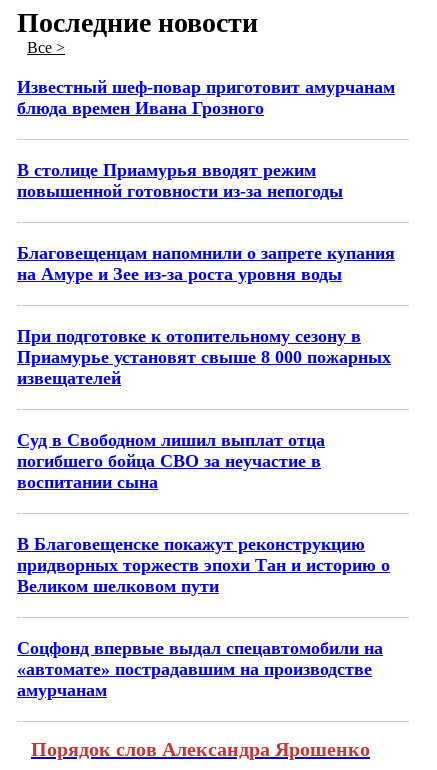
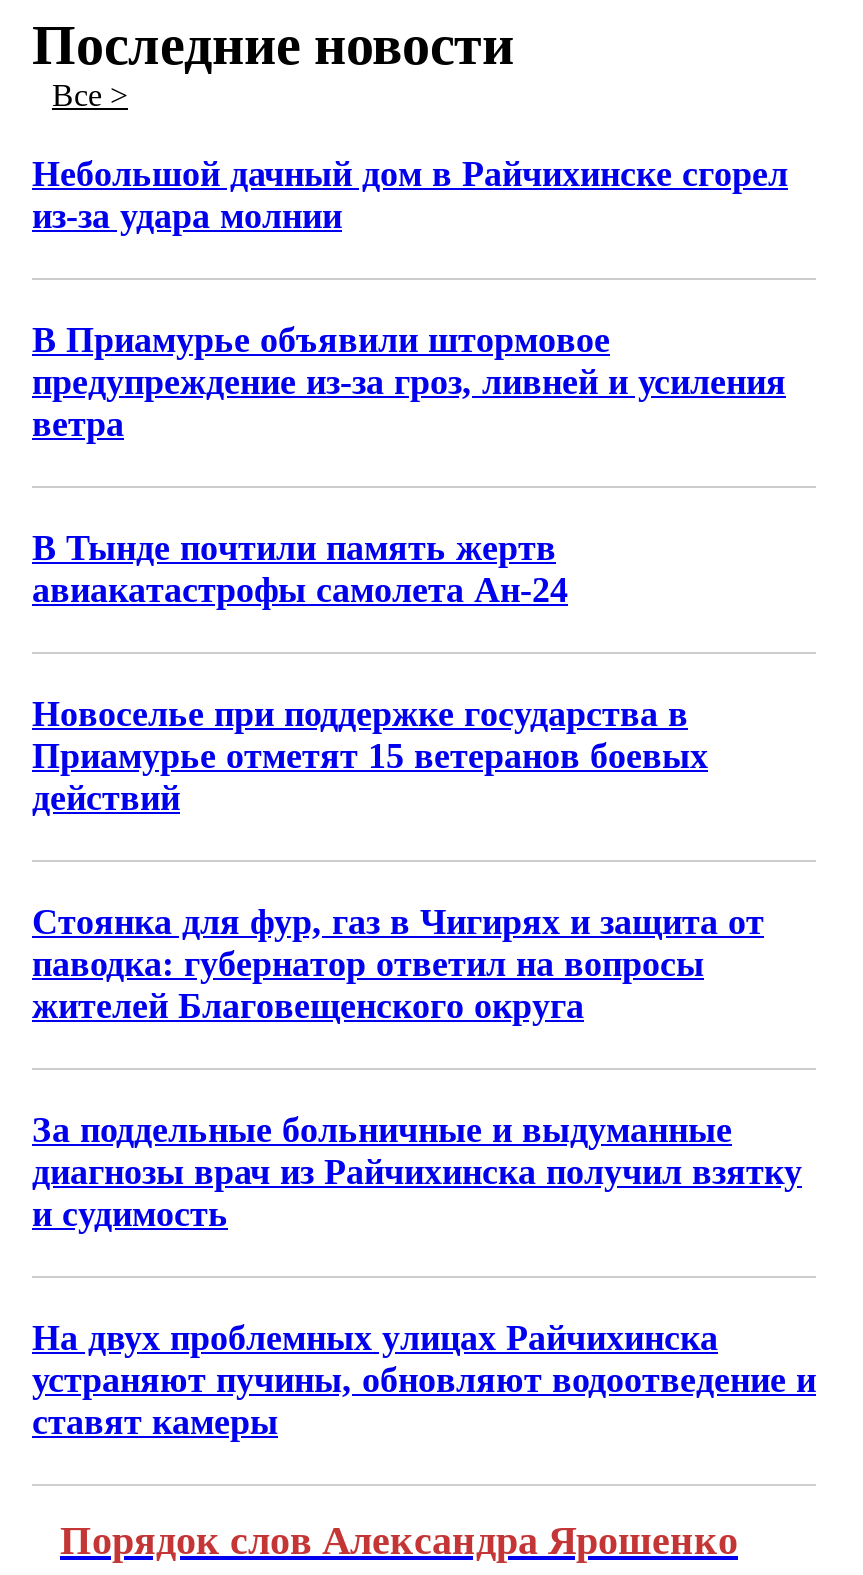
- Известный шеф-повар приготовит амурчанам
- блюда времен Ивана Грозного
+ Небольшой дачный дом в Райчихинске сгорел
+ из-за удара молнии

- В столице Приамурья вводят режим
- повышенной готовности из-за непогоды
+ В Приамурье объявили штормовое
+ предупреждение из-за гроз, ливней и усиления
+ ветра

- Благовещенцам напомнили о запрете купания
- на Амуре и Зее из-за роста уровня воды
+ В Тынде почтили память жертв
+ авиакатастрофы самолета Ан-24

- При подготовке к отопительному сезону в
- Приамурье установят свыше 8 000 пожарных
- извещателей
+ Новоселье при поддержке государства в
+ Приамурье отметят 15 ветеранов боевых
+ действий

- Суд в Свободном лишил выплат отца
- погибшего бойца СВО за неучастие в
- воспитании сына
+ Стоянка для фур, газ в Чигирях и защита от
+ паводка: губернатор ответил на вопросы
+ жителей Благовещенского округа

- В Благовещенске покажут реконструкцию
- придворных торжеств эпохи Тан и историю о
- Великом шелковом пути
+ За поддельные больничные и выдуманные
+ диагнозы врач из Райчихинска получил взятку
+ и судимость

- Соцфонд впервые выдал спецавтомобили на
- «автомате» пострадавшим на производстве
- амурчанам
+ На двух проблемных улицах Райчихинска
+ устраняют пучины, обновляют водоотведение и
+ ставят камеры
